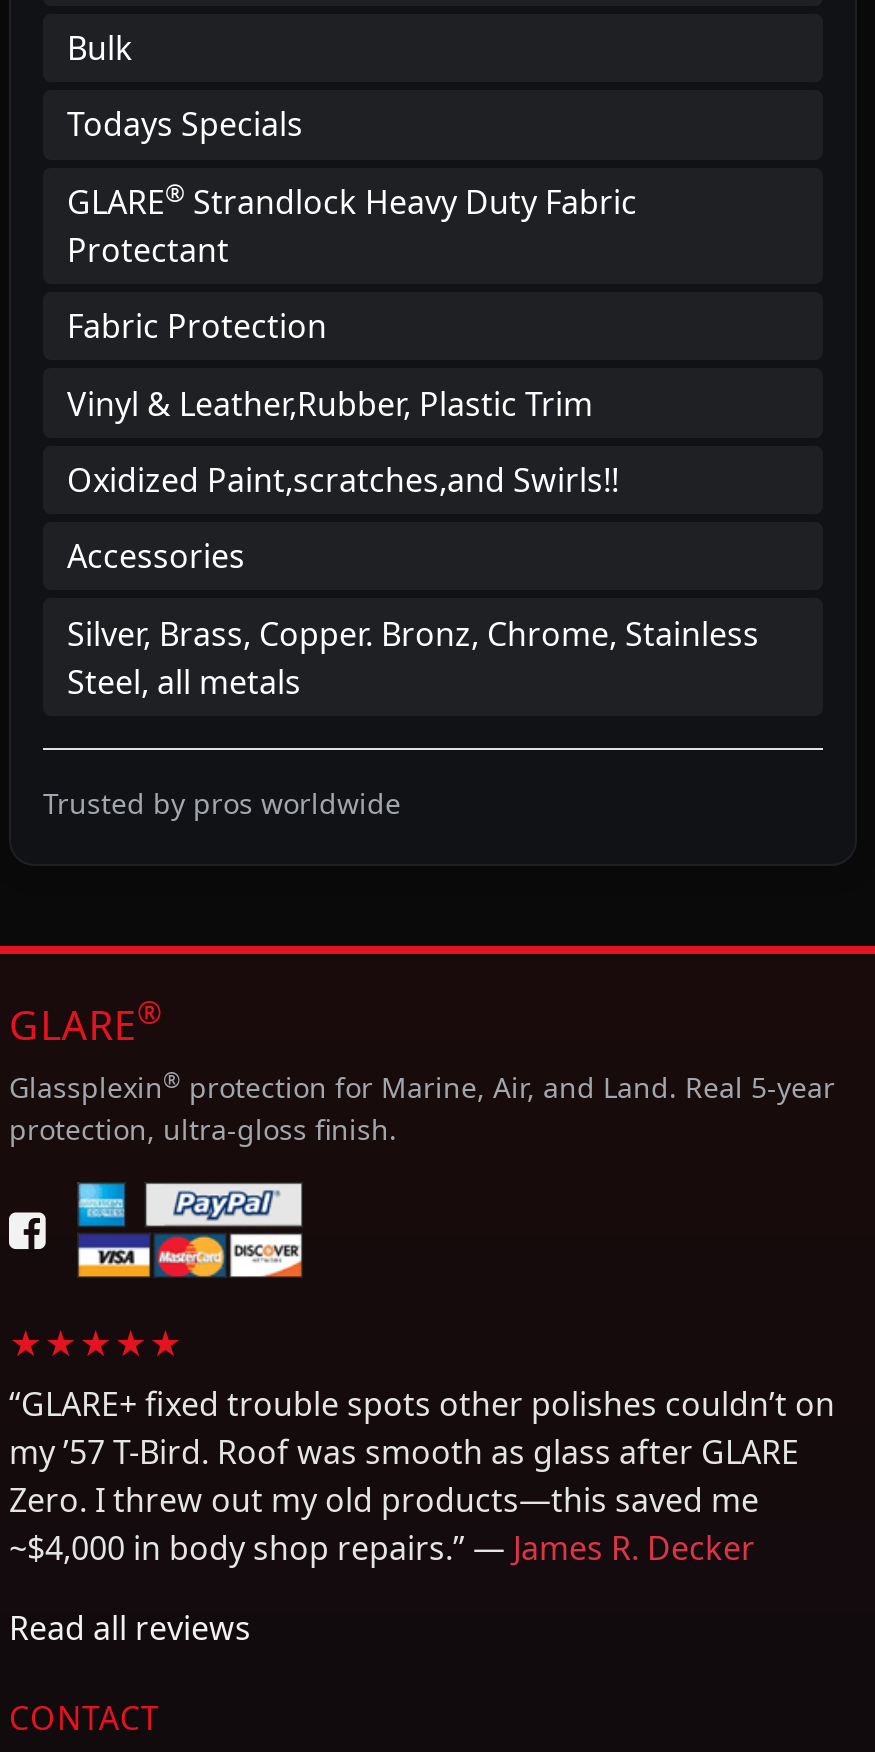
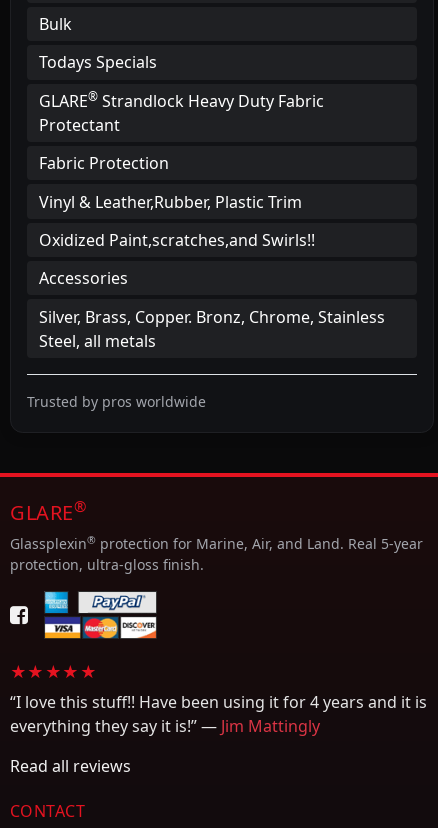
- “GLARE+ fixed trouble spots other polishes couldn’t on
- my ’57 T-Bird. Roof was smooth as glass after GLARE
- Zero. I threw out my old products—this saved me
- ~$4,000 in body shop repairs.” — James R. Decker
+ “I love this stuff!! Have been using it for 4 years and it is
+ everything they say it is!” — Jim Mattingly
